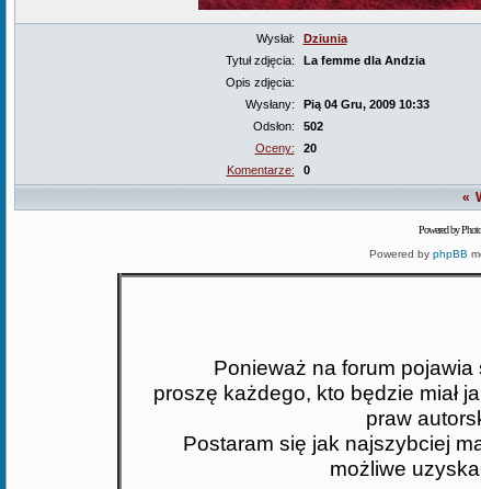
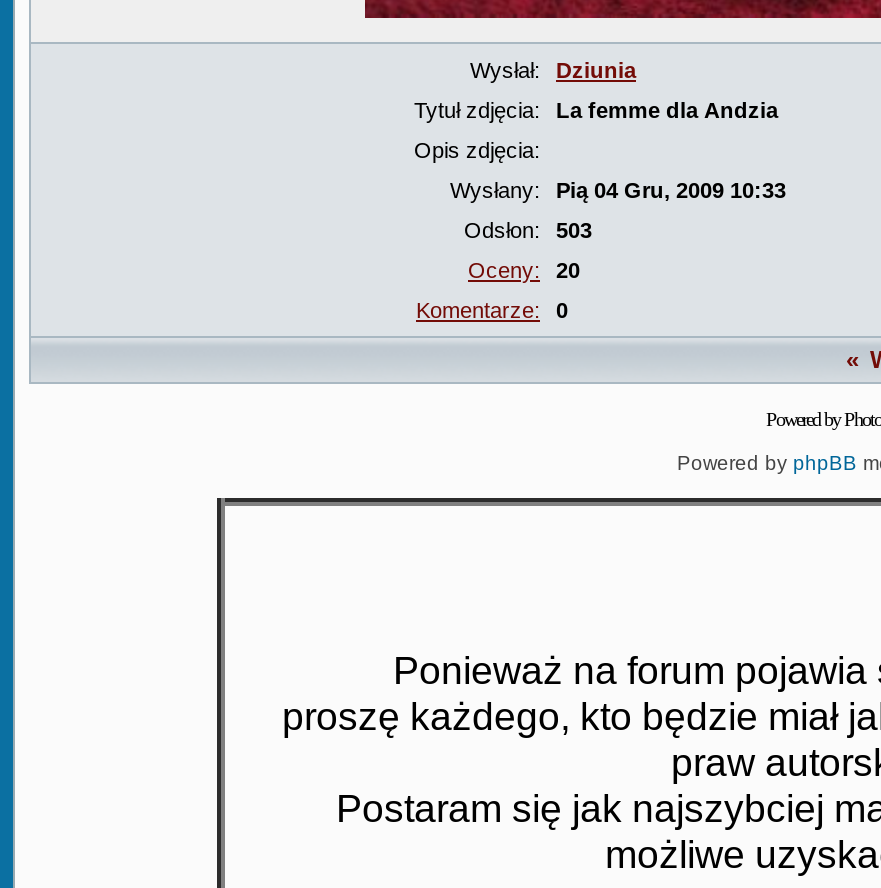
- Odsłon: 502
+ Odsłon: 503
